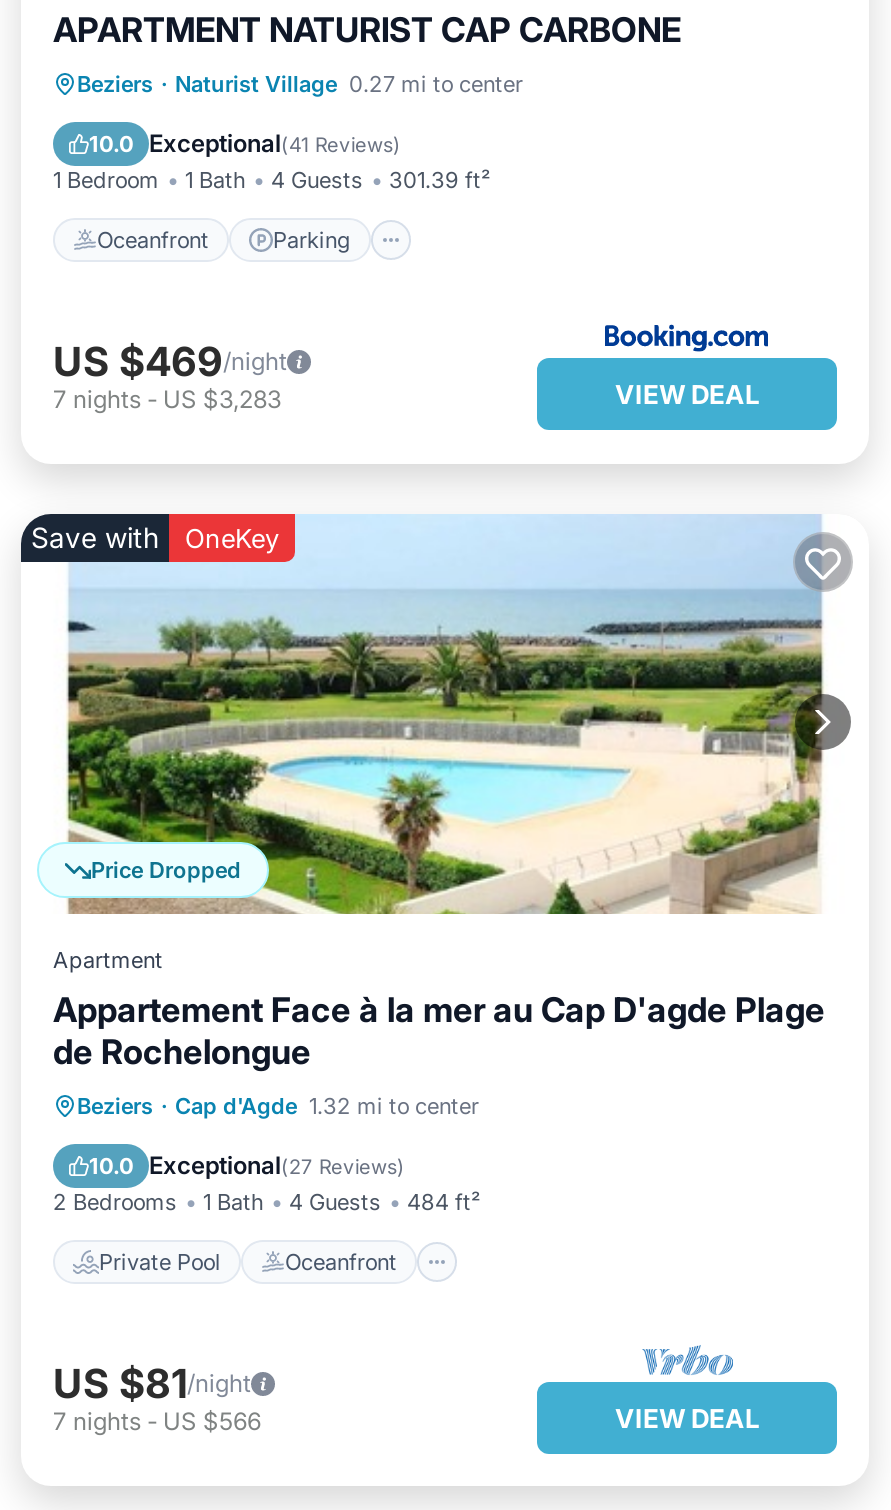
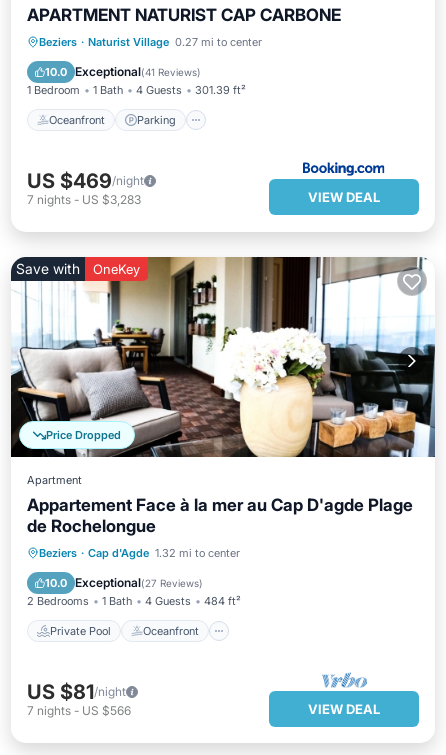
- [image]
+ [image]
